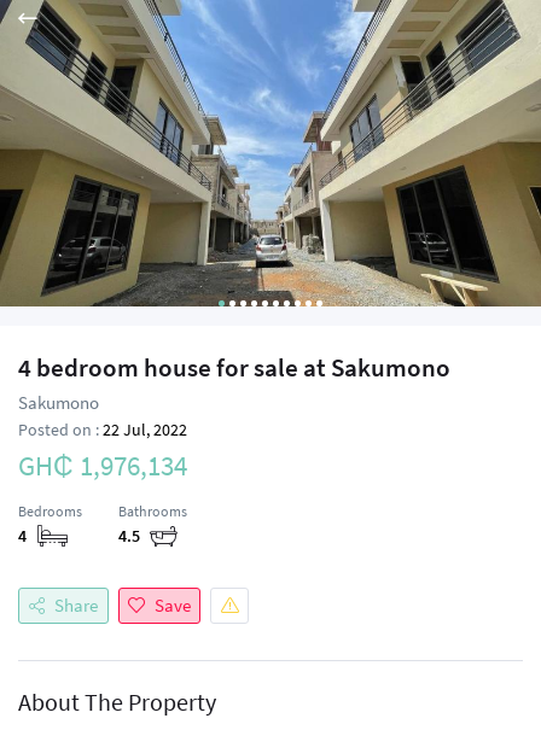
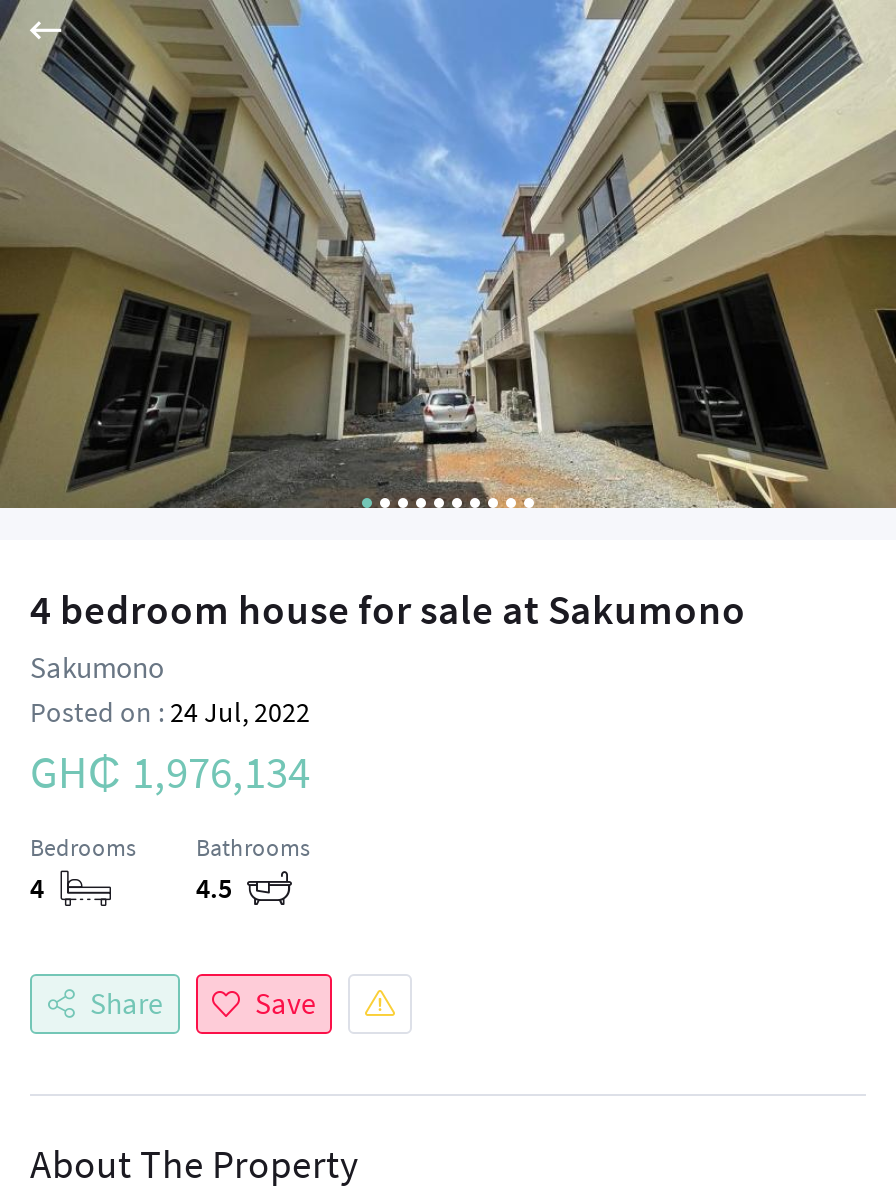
- Posted on : 22 Jul, 2022
+ Posted on : 24 Jul, 2022
